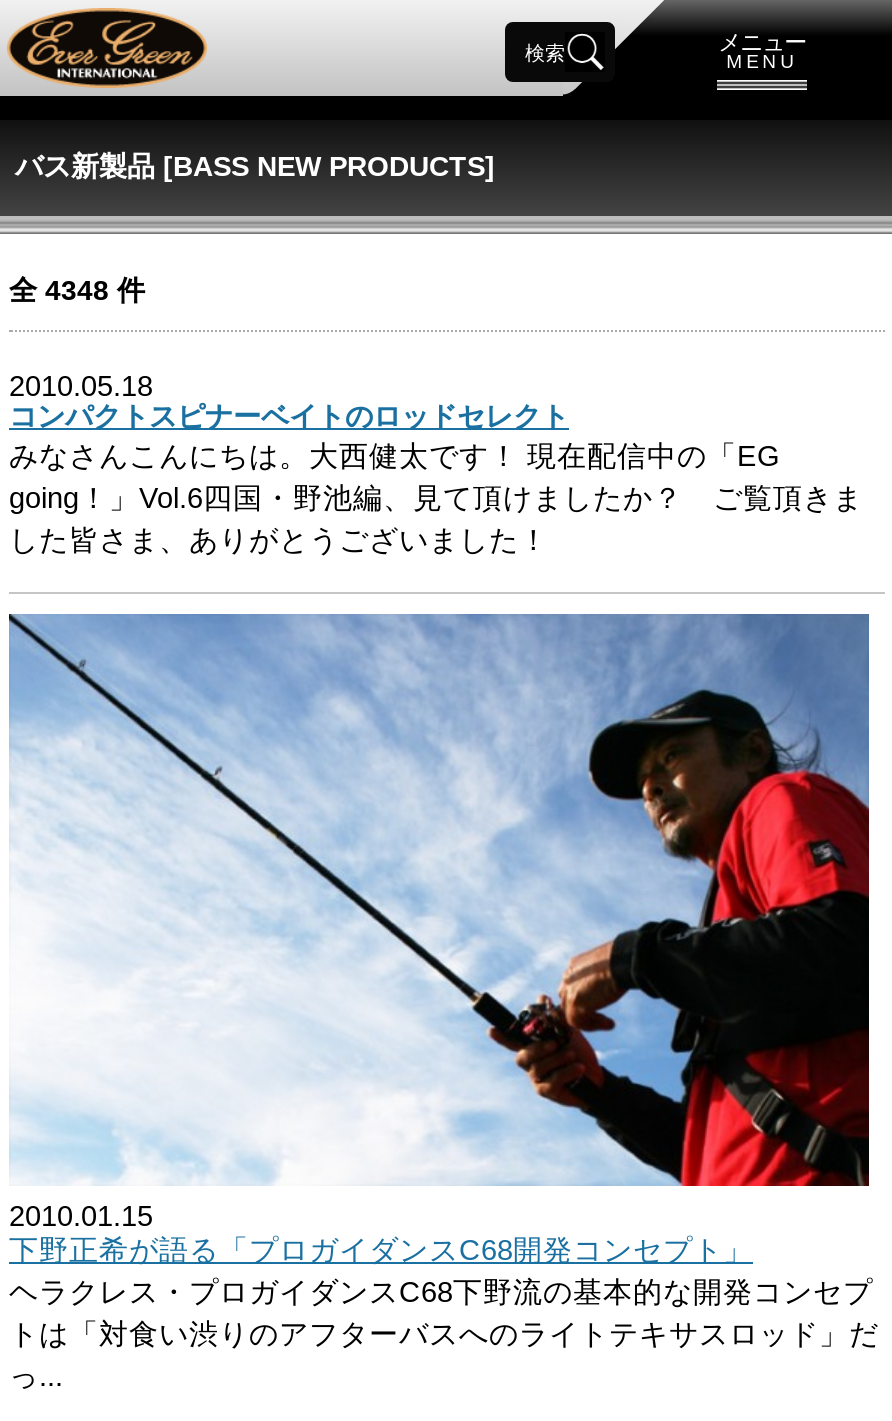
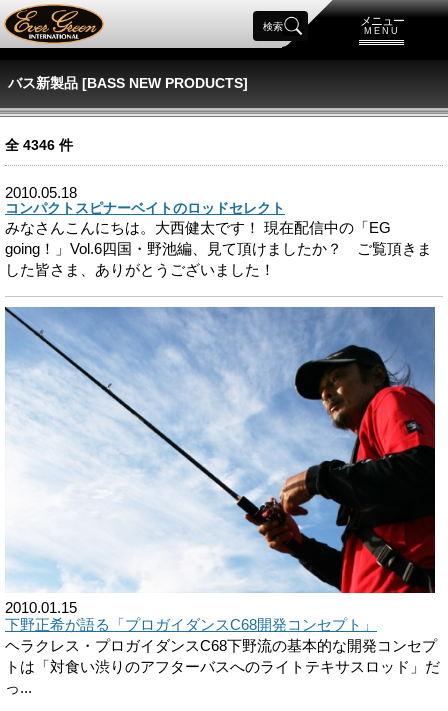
- 全4348件
+ 全4346件
